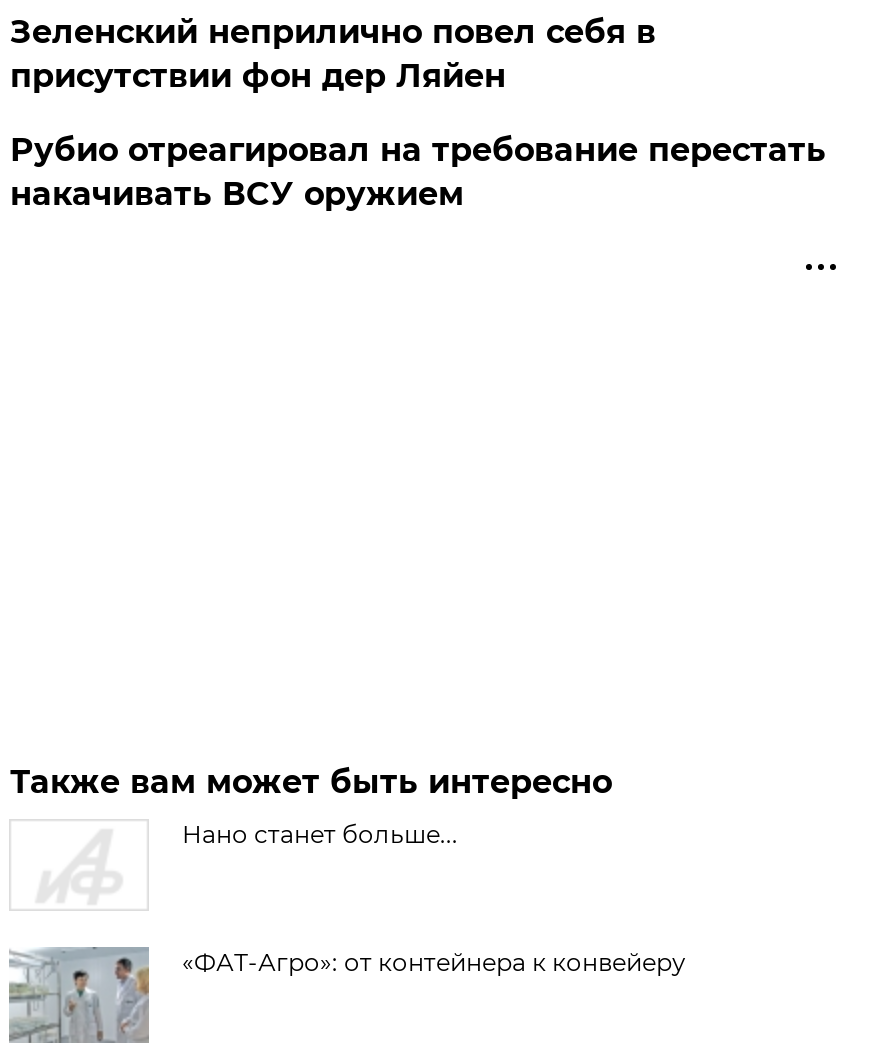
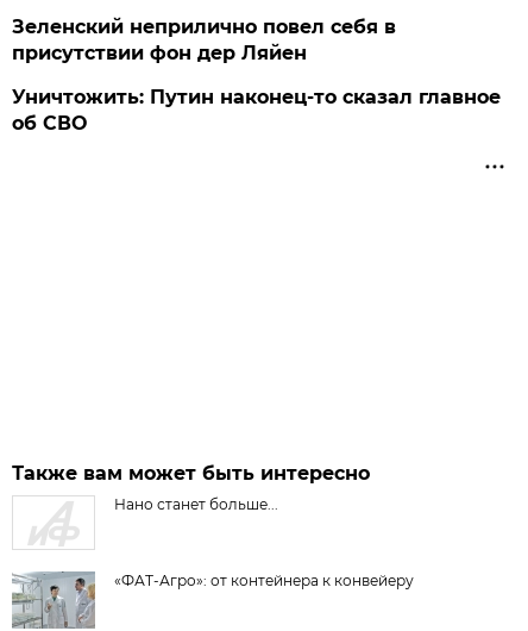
- Рубио отреагировал на требование перестать
- накачивать ВСУ оружием
+ Уничтожить: Путин наконец-то сказал главное
+ об СВО
